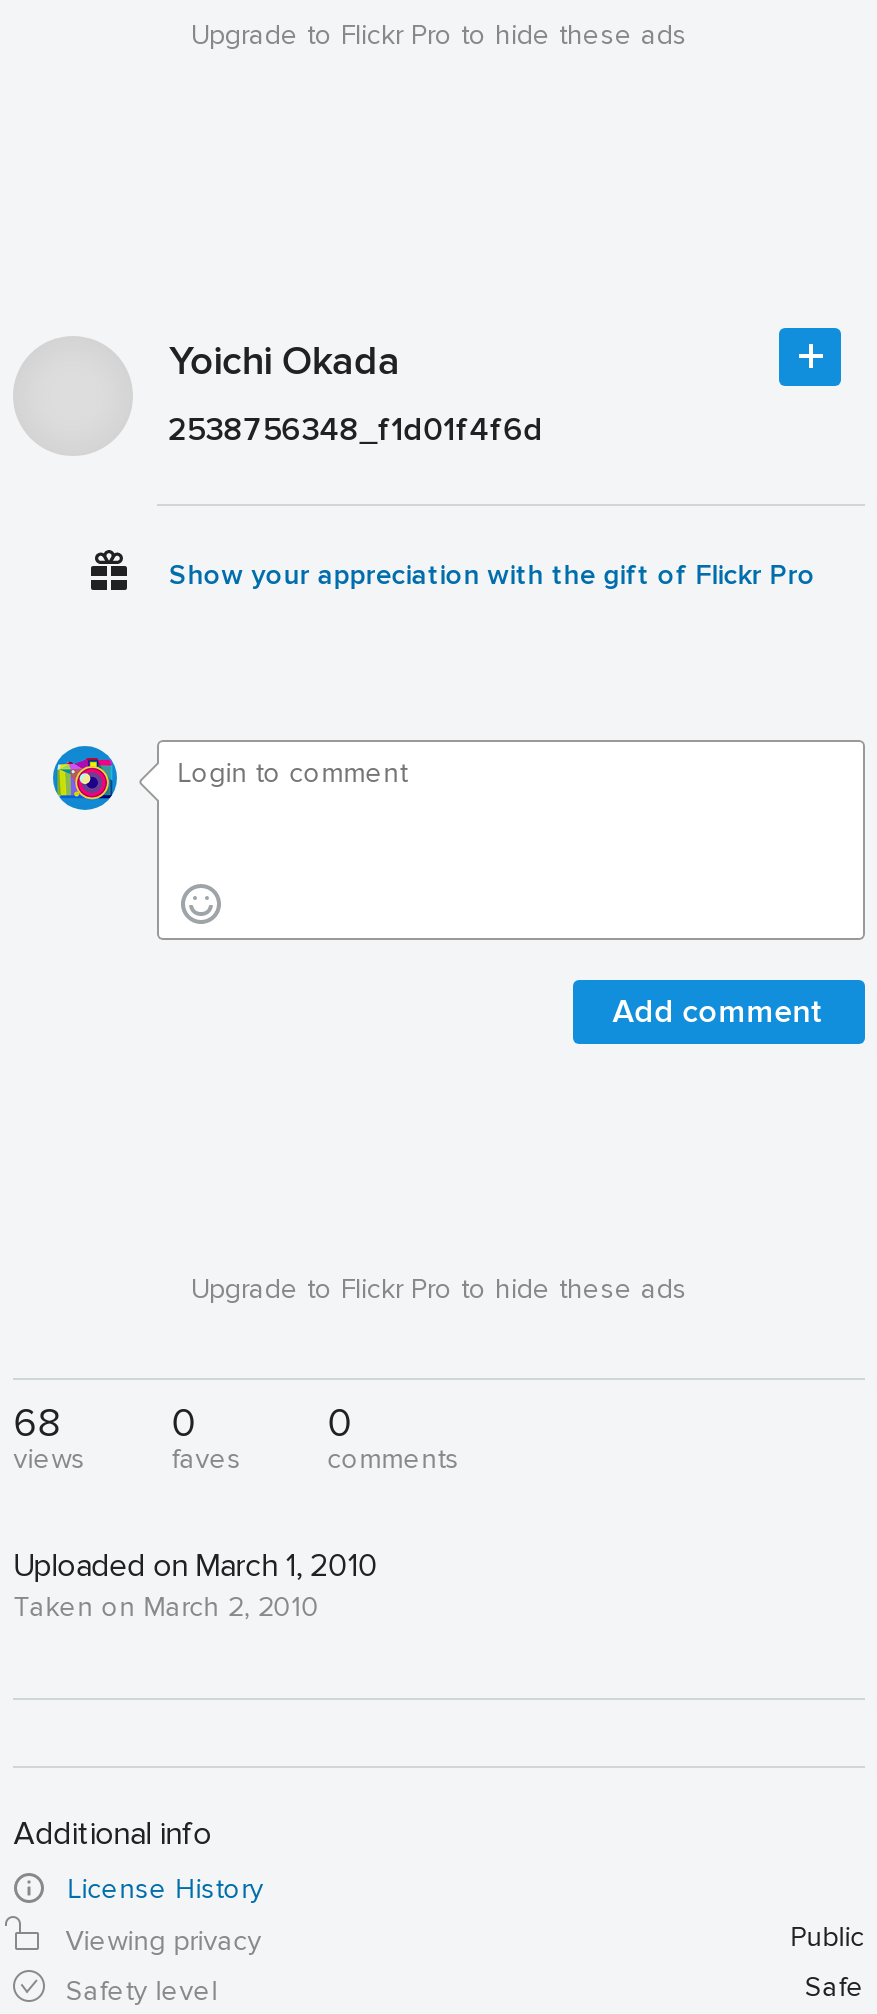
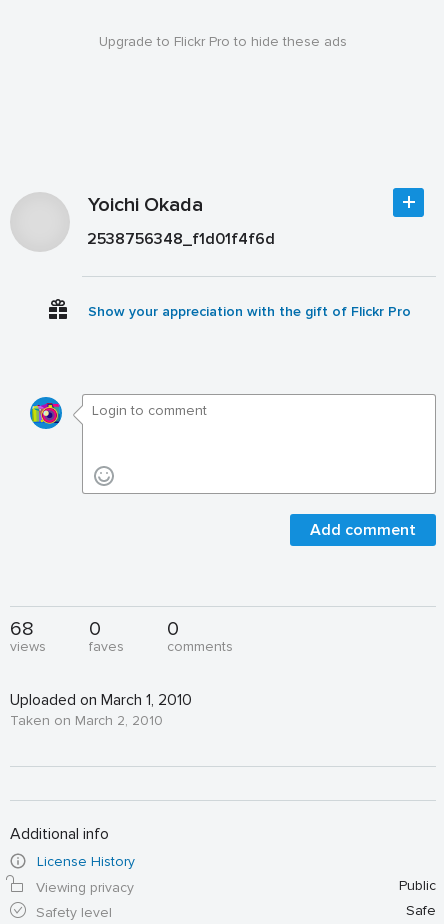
- Upgrade to Flickr Pro to hide these ads
